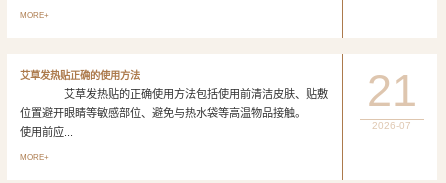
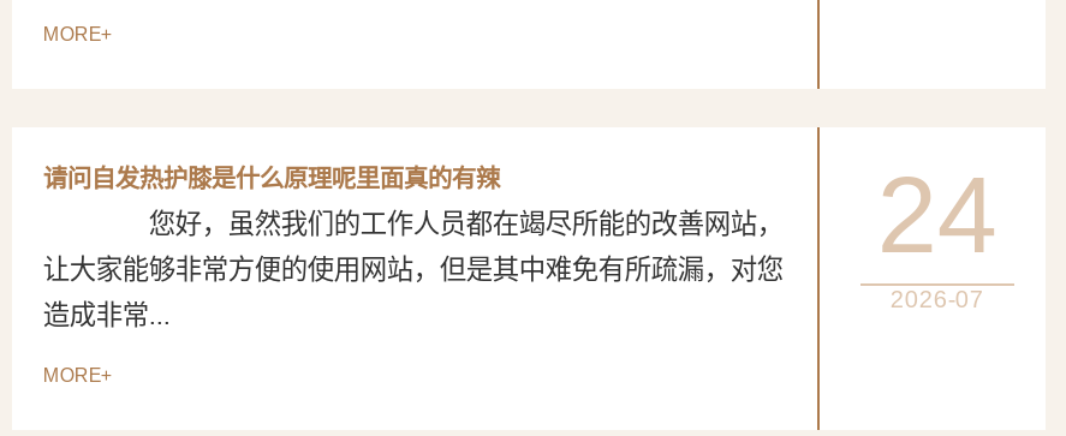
- 艾草发热贴正确的使用方法
+ 请问自发热护膝是什么原理呢里面真的有辣

- 21
+ 24

- 艾草发热贴的正确使用方法包括使用前清洁皮肤、贴敷
+ 您好，虽然我们的工作人员都在竭尽所能的改善网站，

- 位置避开眼睛等敏感部位、避免与热水袋等高温物品接触。
+ 让大家能够非常方便的使用网站，但是其中难免有所疏漏，对您

- 使用前应...
+ 造成非常...
